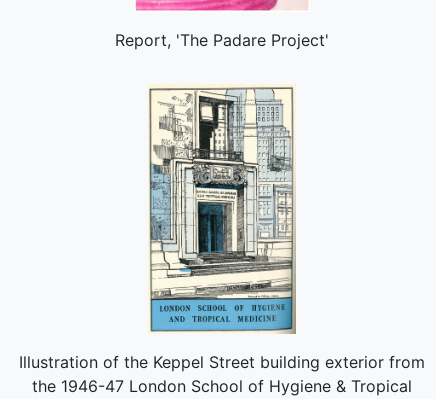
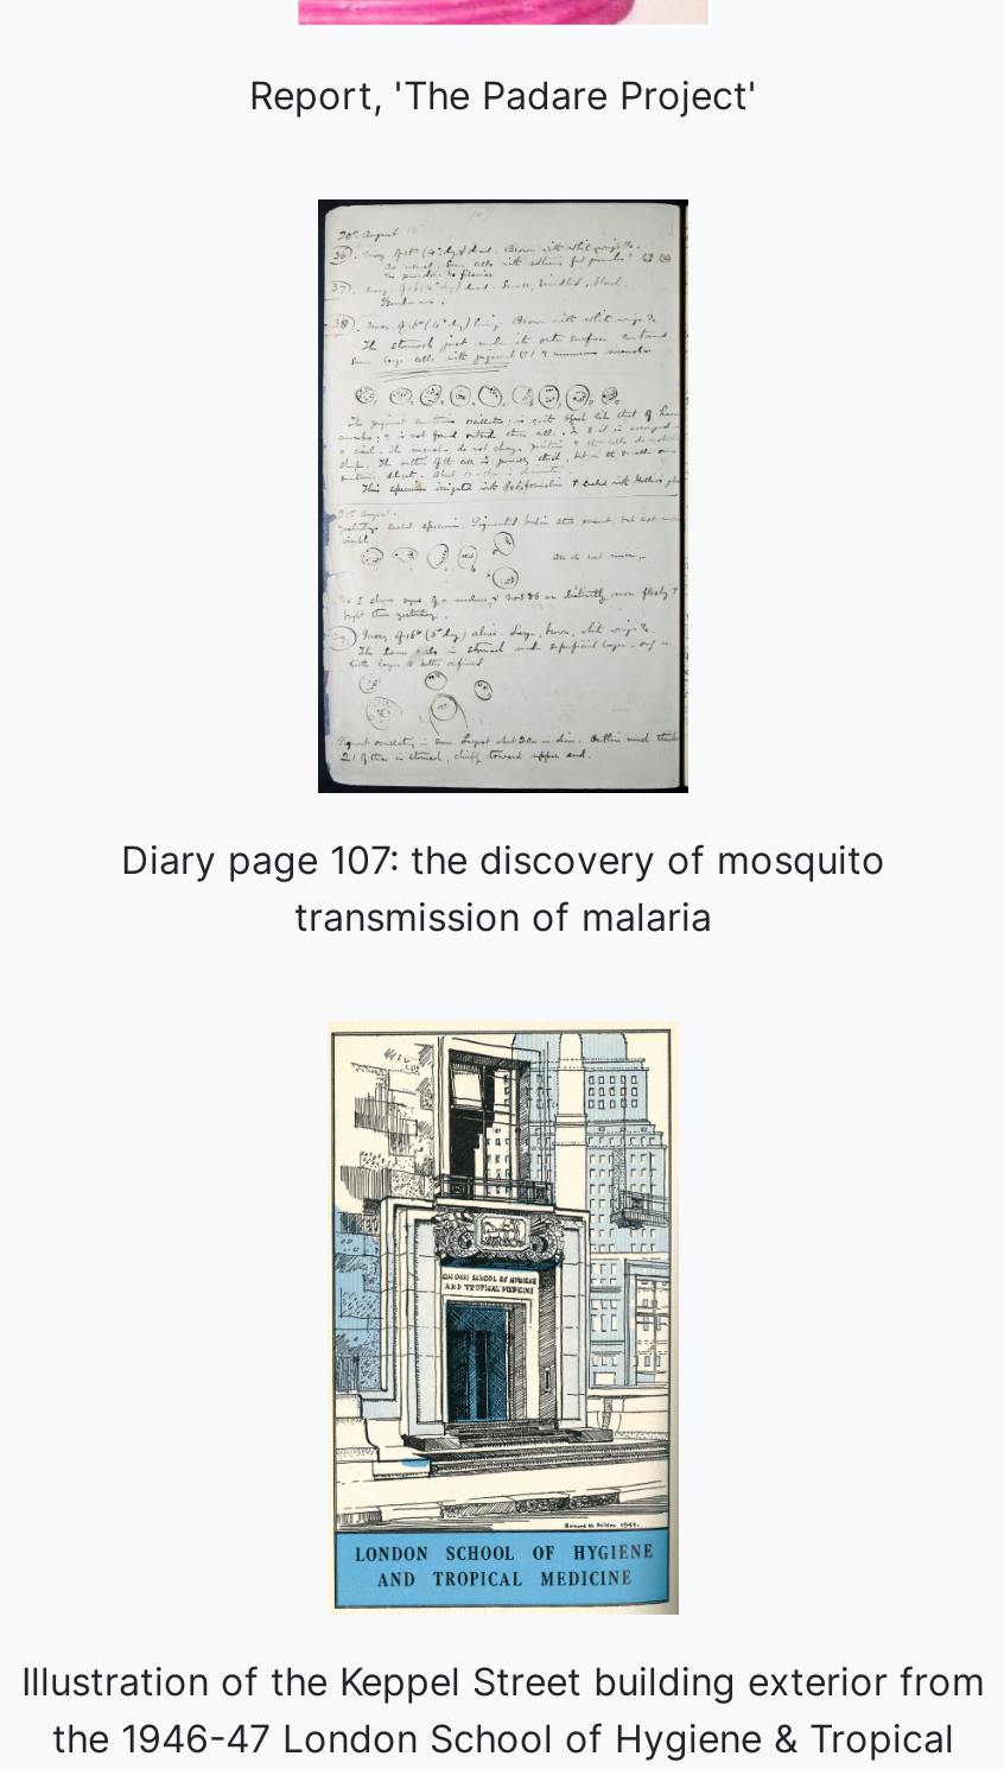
+ [image]
+ Diary page 107: the discovery of mosquito
+ transmission of malaria
